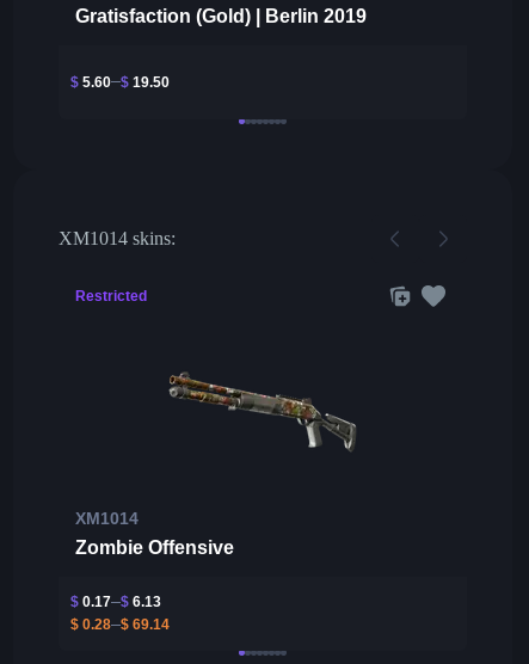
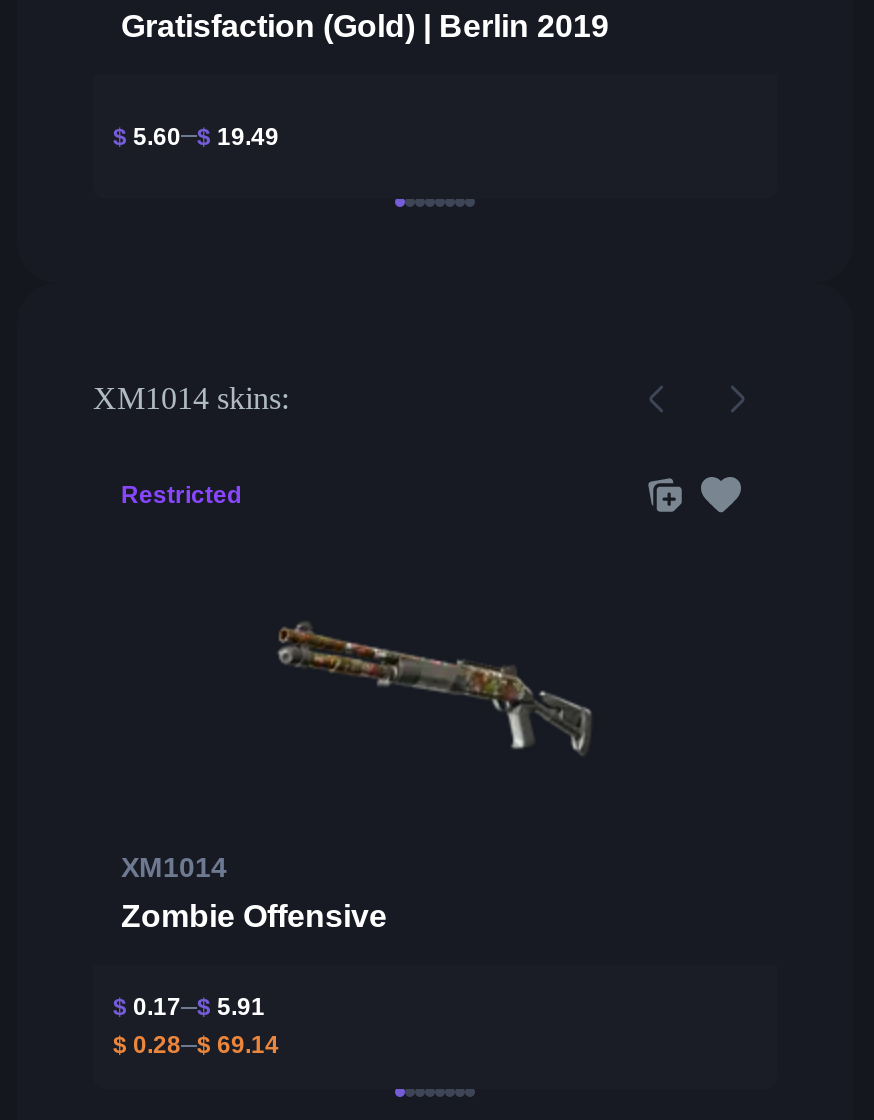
- $5.60 $19.50
+ $5.60 $19.49

- $0.17 $6.13
+ $0.17 $5.91
